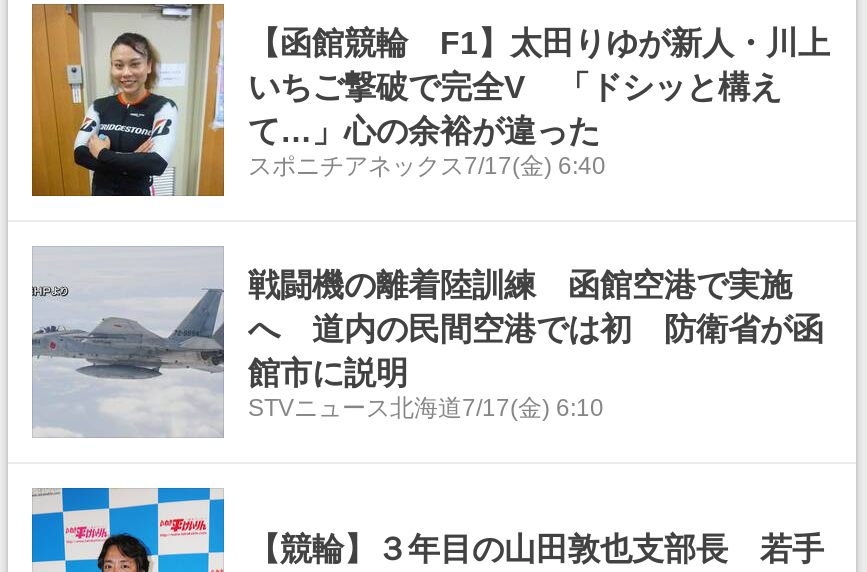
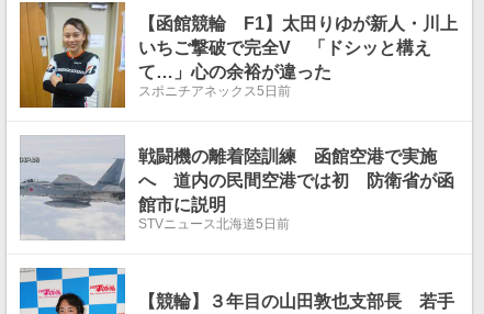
- スポニチアネックス7/17(金) 6:40
+ スポニチアネックス5日前

- STVニュース北海道7/17(金) 6:10
+ STVニュース北海道5日前
